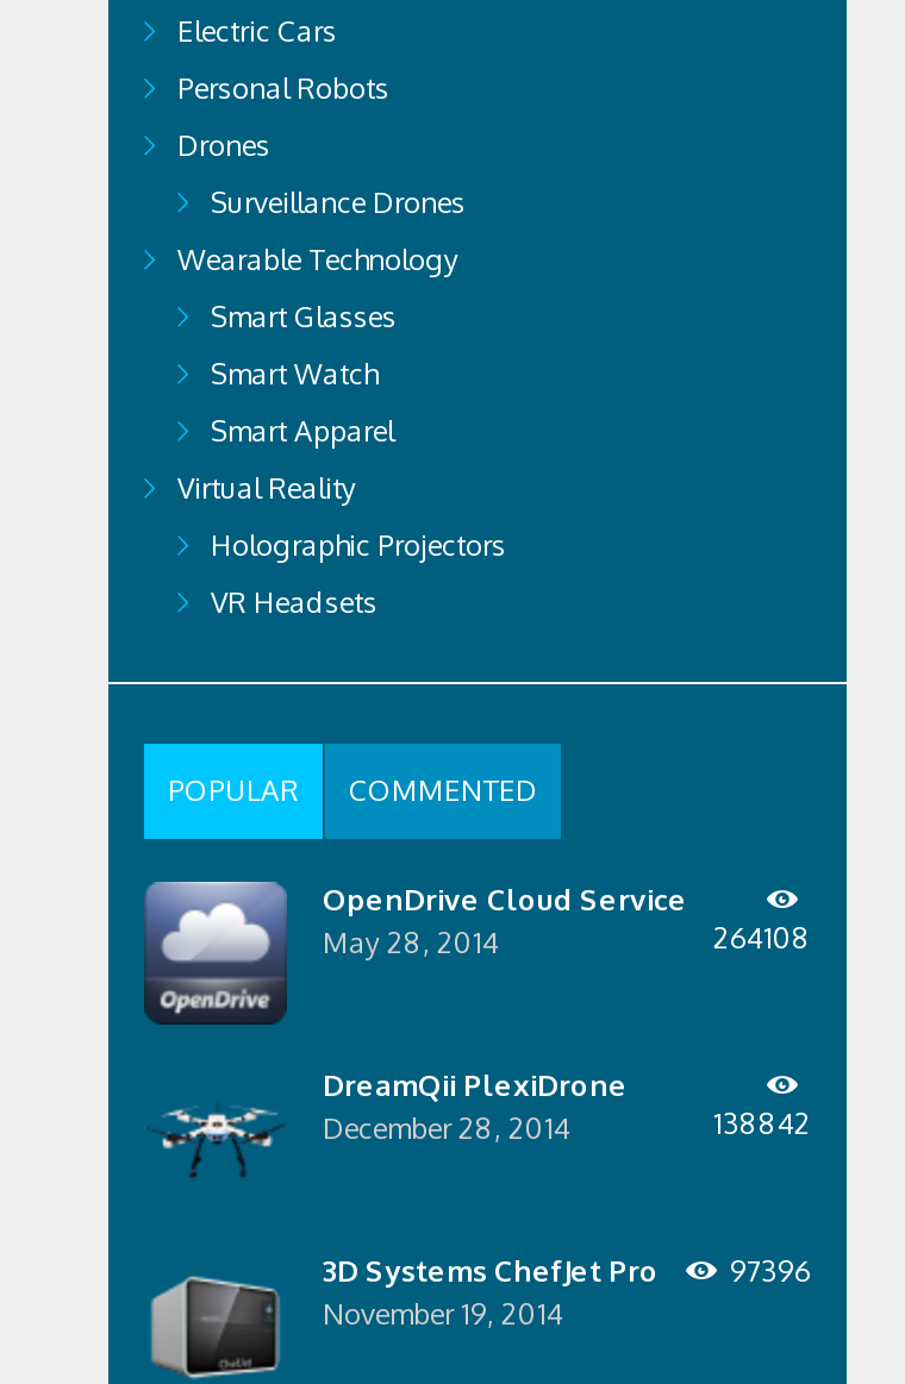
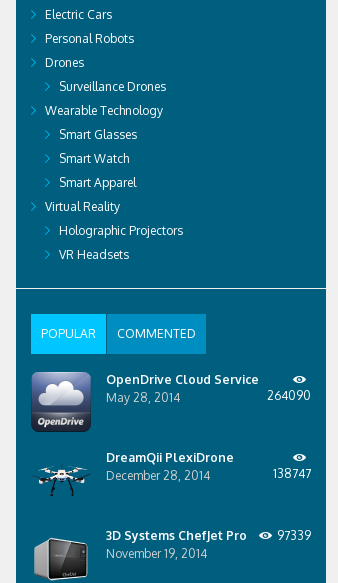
- 264108
+ 264090

- 138842
+ 138747

- 3D Systems ChefJet Pro 97396
+ 3D Systems ChefJet Pro 97339
